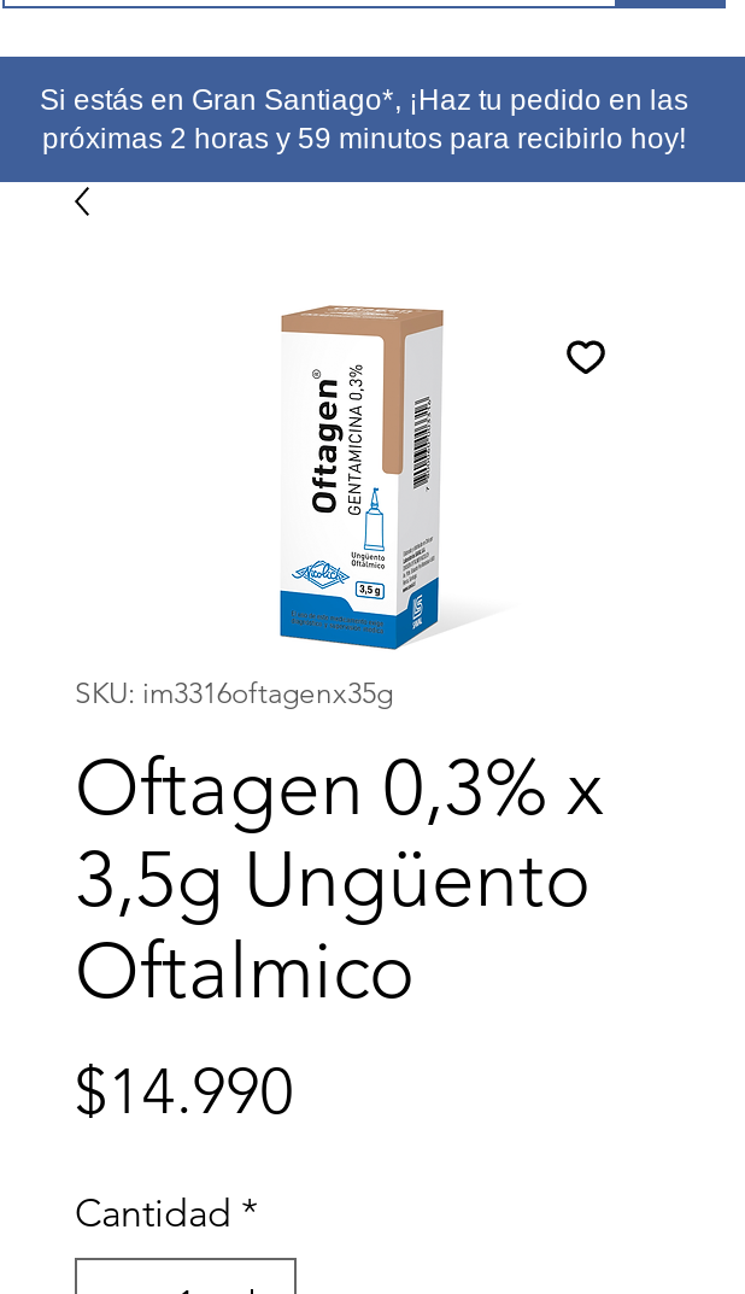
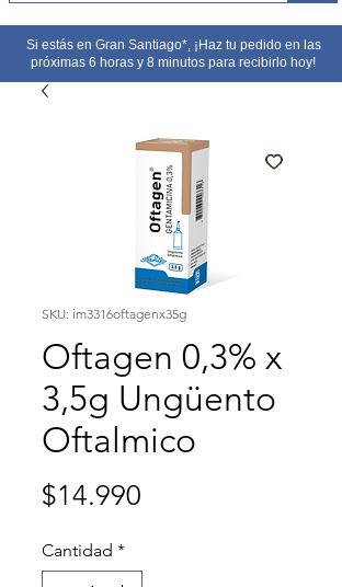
- próximas 2 horas y 59 minutos para recibirlo hoy!
+ próximas 6 horas y 8 minutos para recibirlo hoy!
